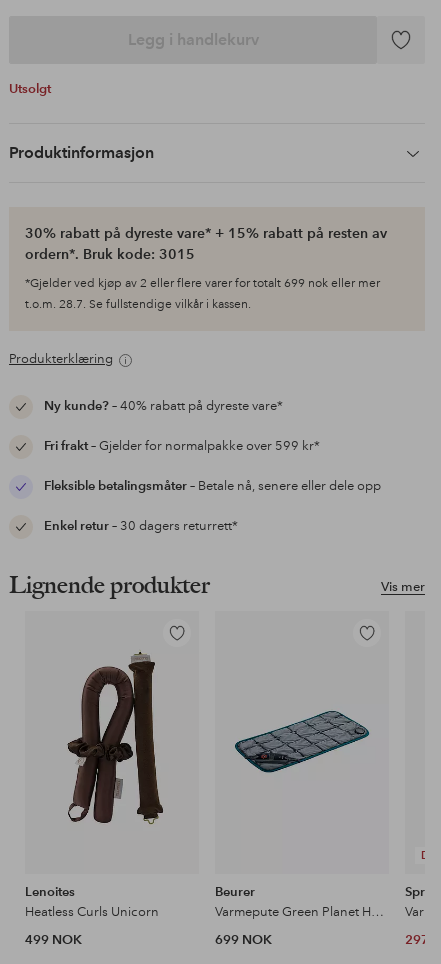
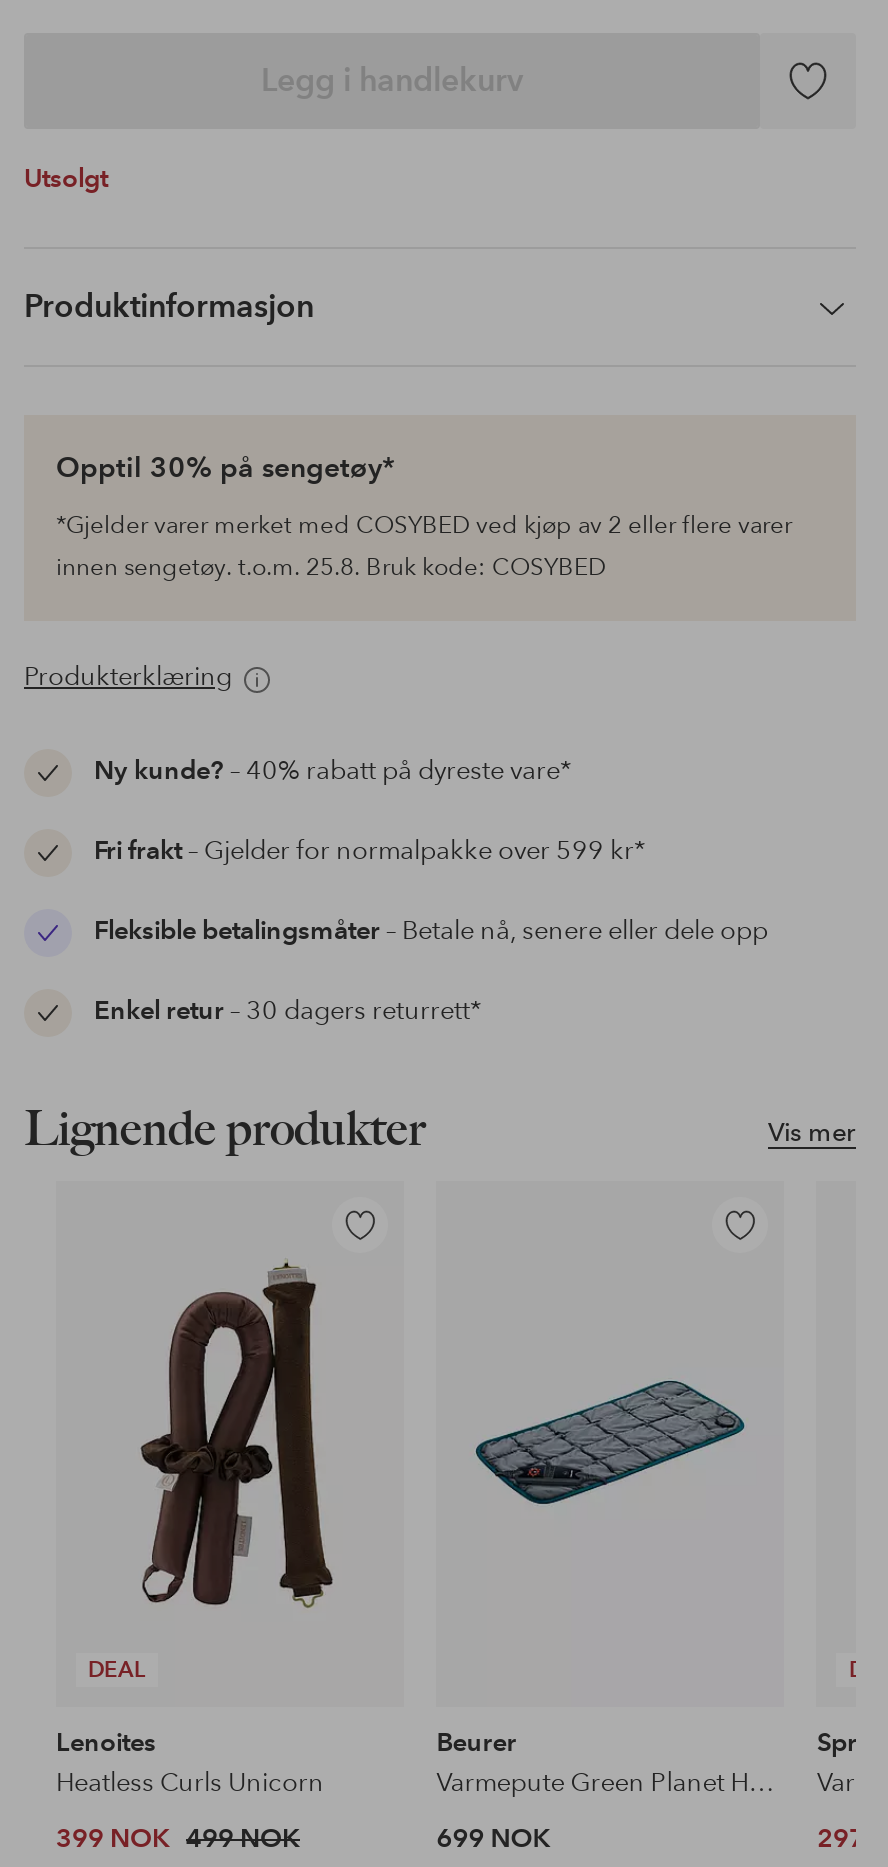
- 30% rabatt på dyreste vare* + 15% rabatt på resten av
- ordern*. Bruk kode: 3015
+ Opptil 30% på sengetøy*

- *Gjelder ved kjøp av 2 eller flere varer for totalt 699 nok eller mer
- t.o.m. 28.7. Se fullstendige vilkår i kassen.
+ *Gjelder varer merket med COSYBED ved kjøp av 2 eller flere varer
+ innen sengetøy. t.o.m. 25.8. Bruk kode: COSYBED

+ DEAL

- 499 NOK
+ 399 NOK 499 NOK
